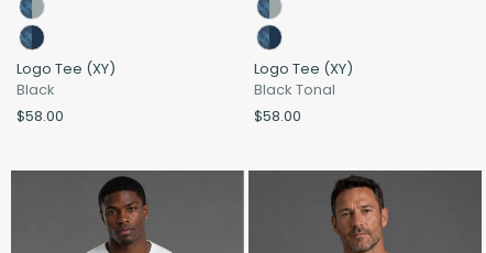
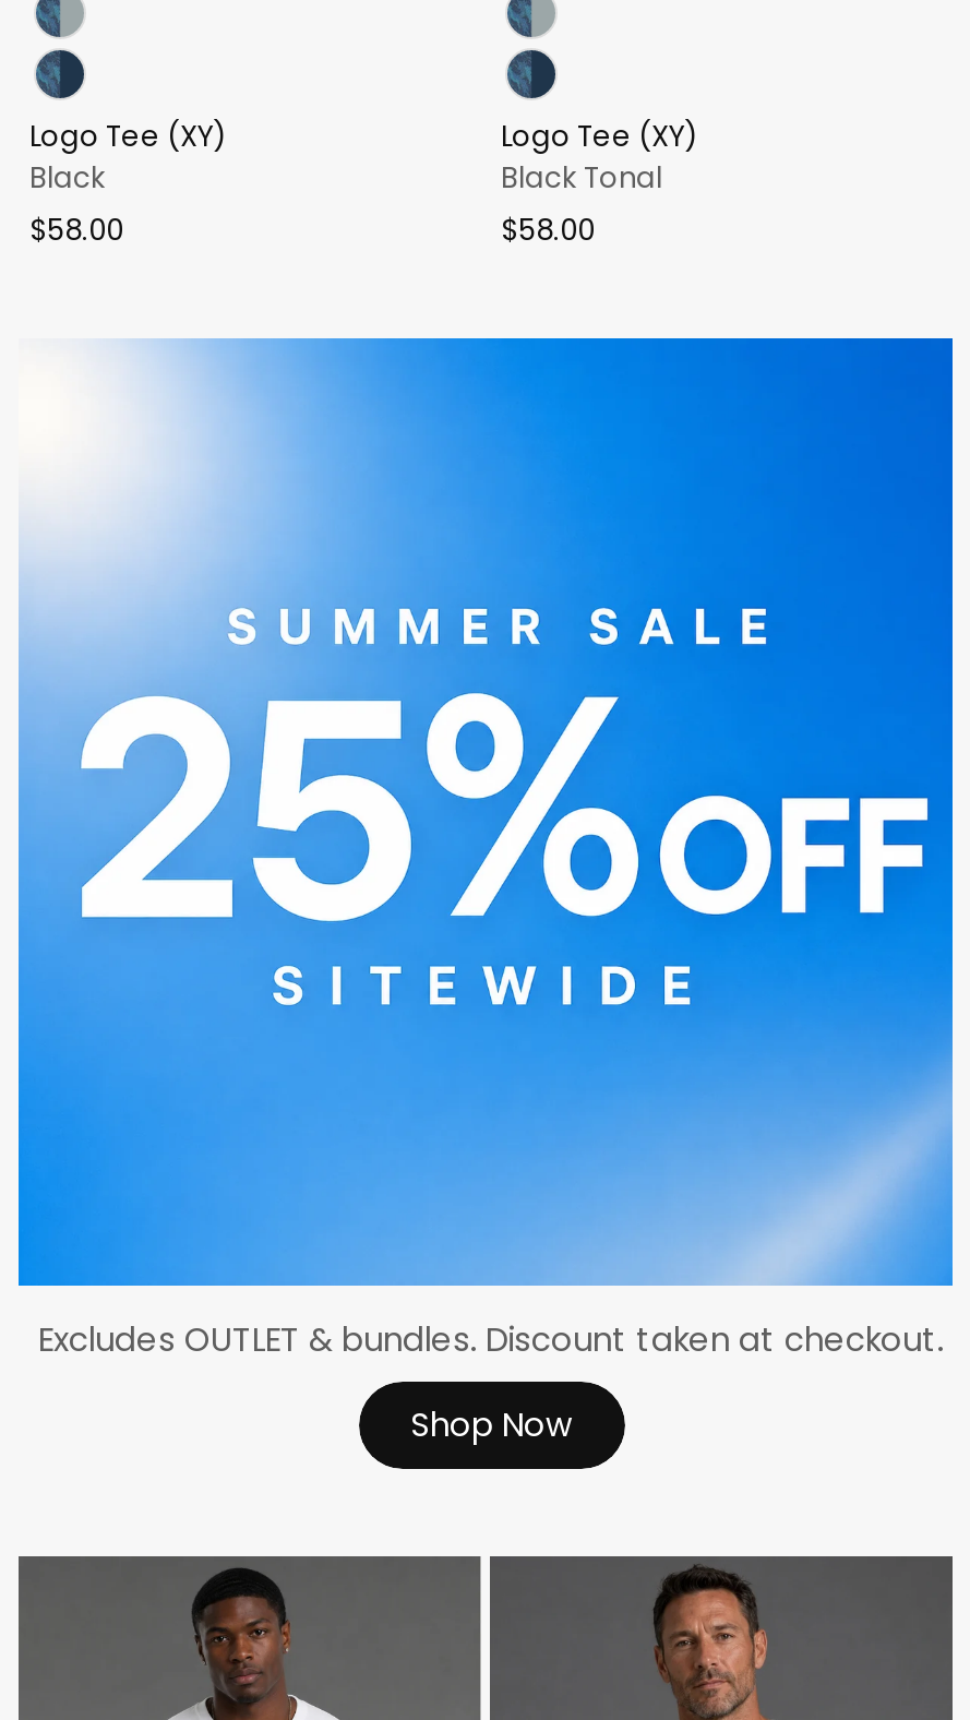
+ [image]
+ Excludes OUTLET & bundles. Discount taken at checkout.
+ Shop Now
